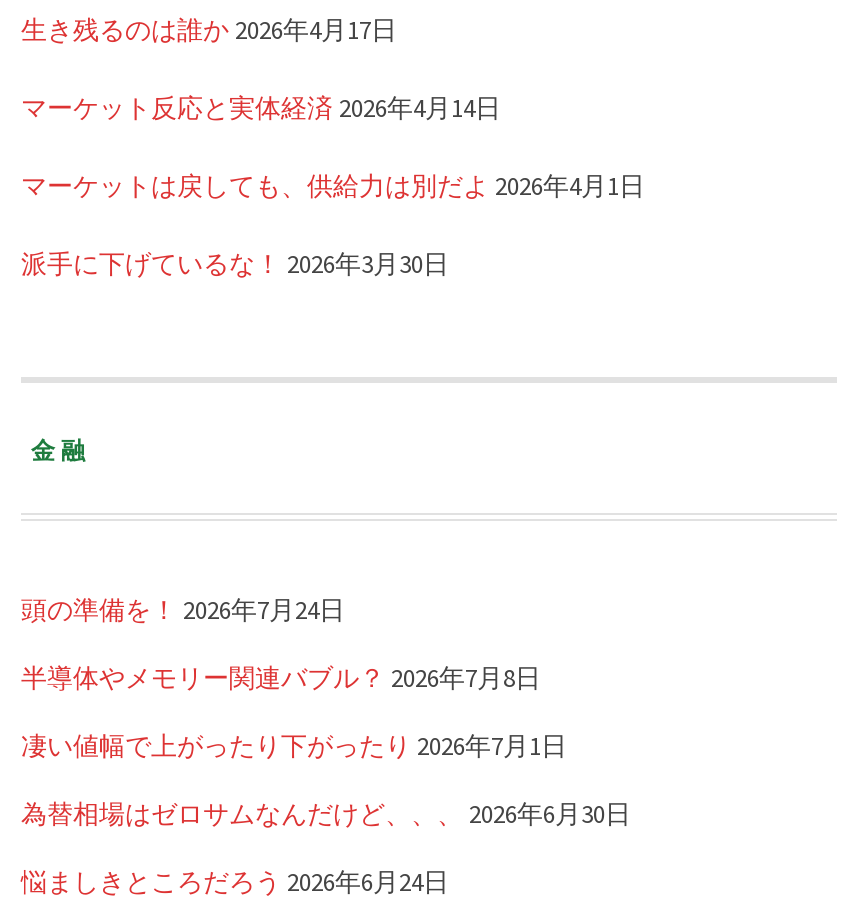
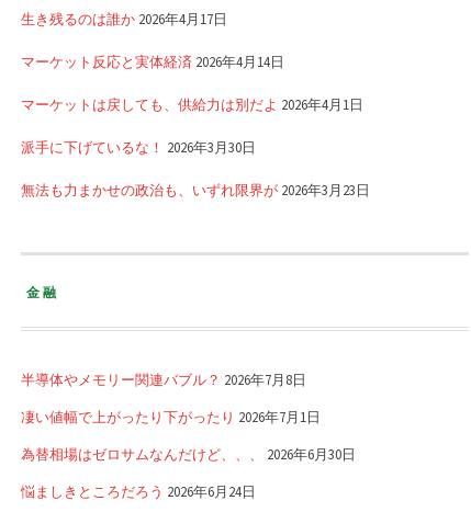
+ 無法も力まかせの政治も、いずれ限界が2026年3月23日

moved down: 金融

- 頭の準備を！2026年7月24日
